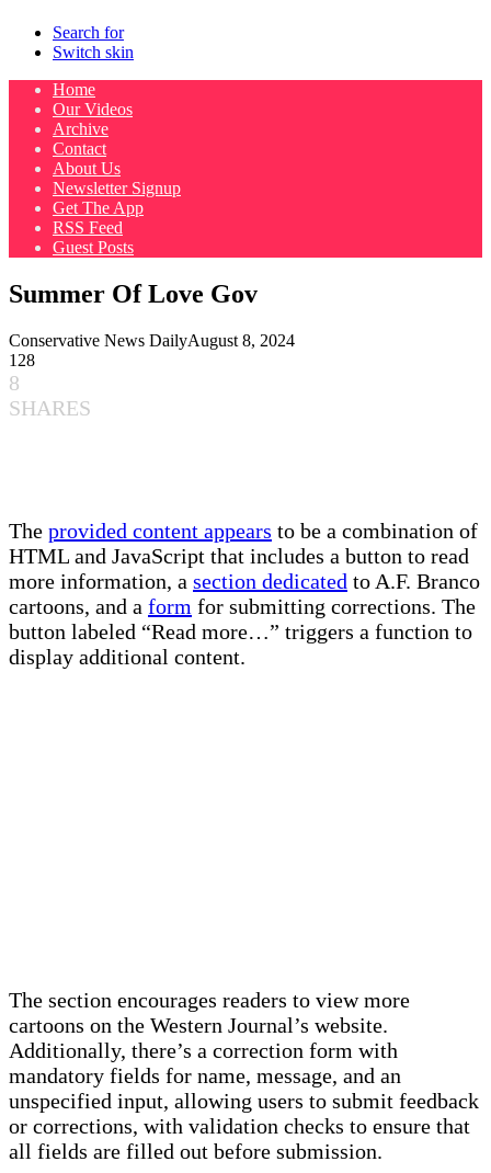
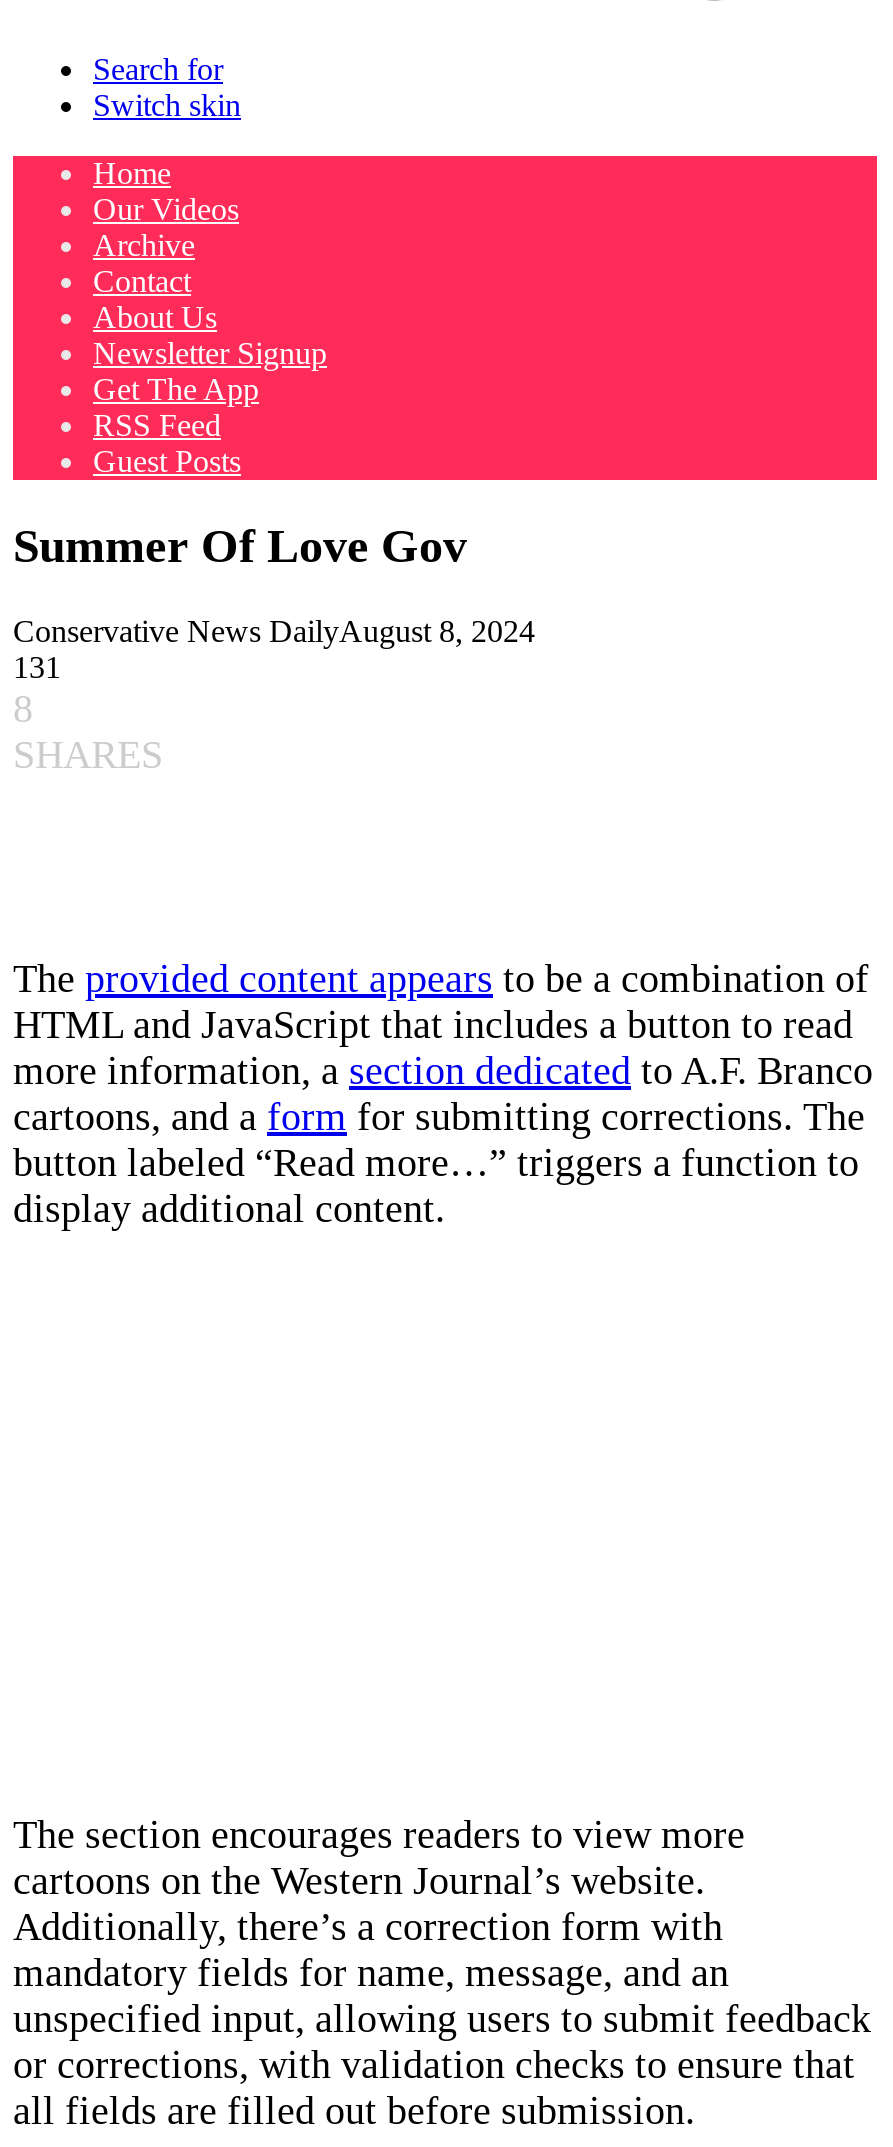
- 128
+ 131
